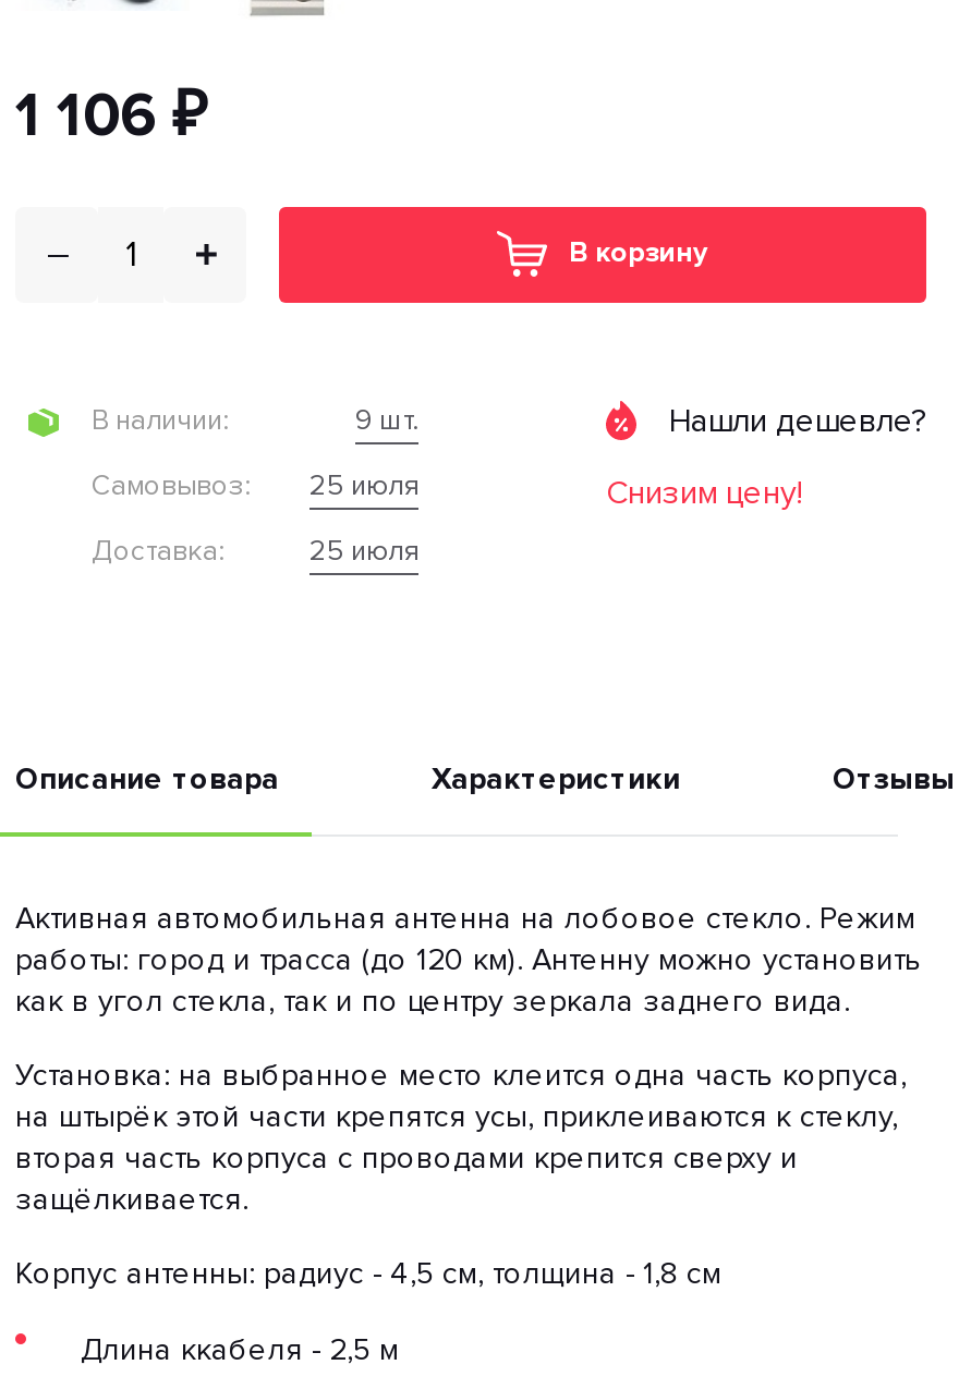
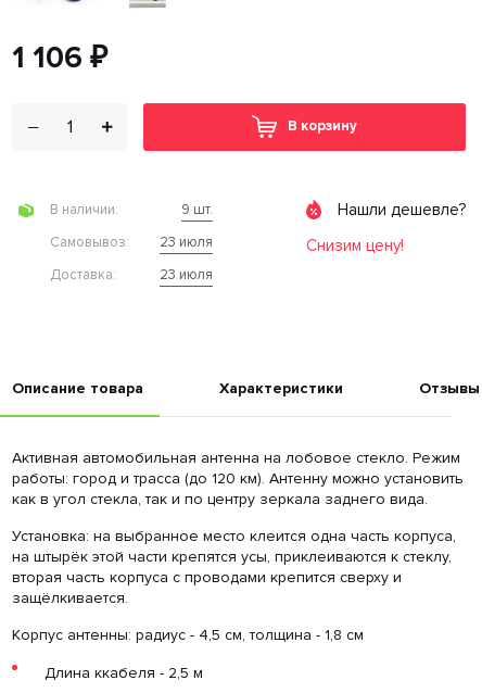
- Cамовывоз: 25 июля
+ Cамовывоз: 23 июля

- 25 июля
+ 23 июля
